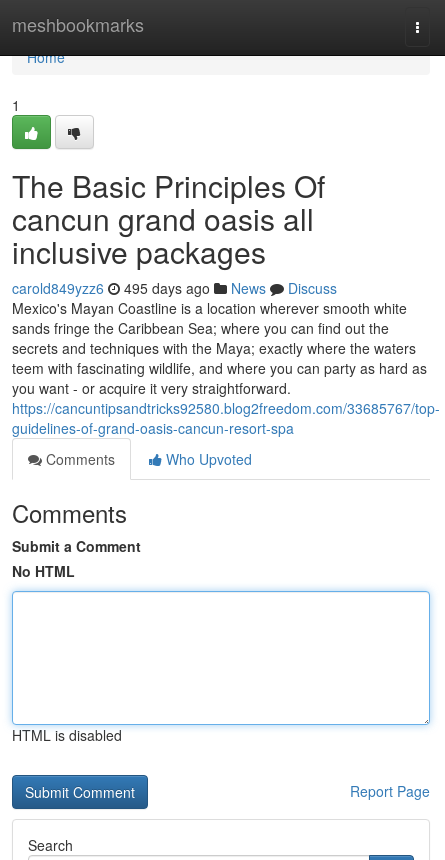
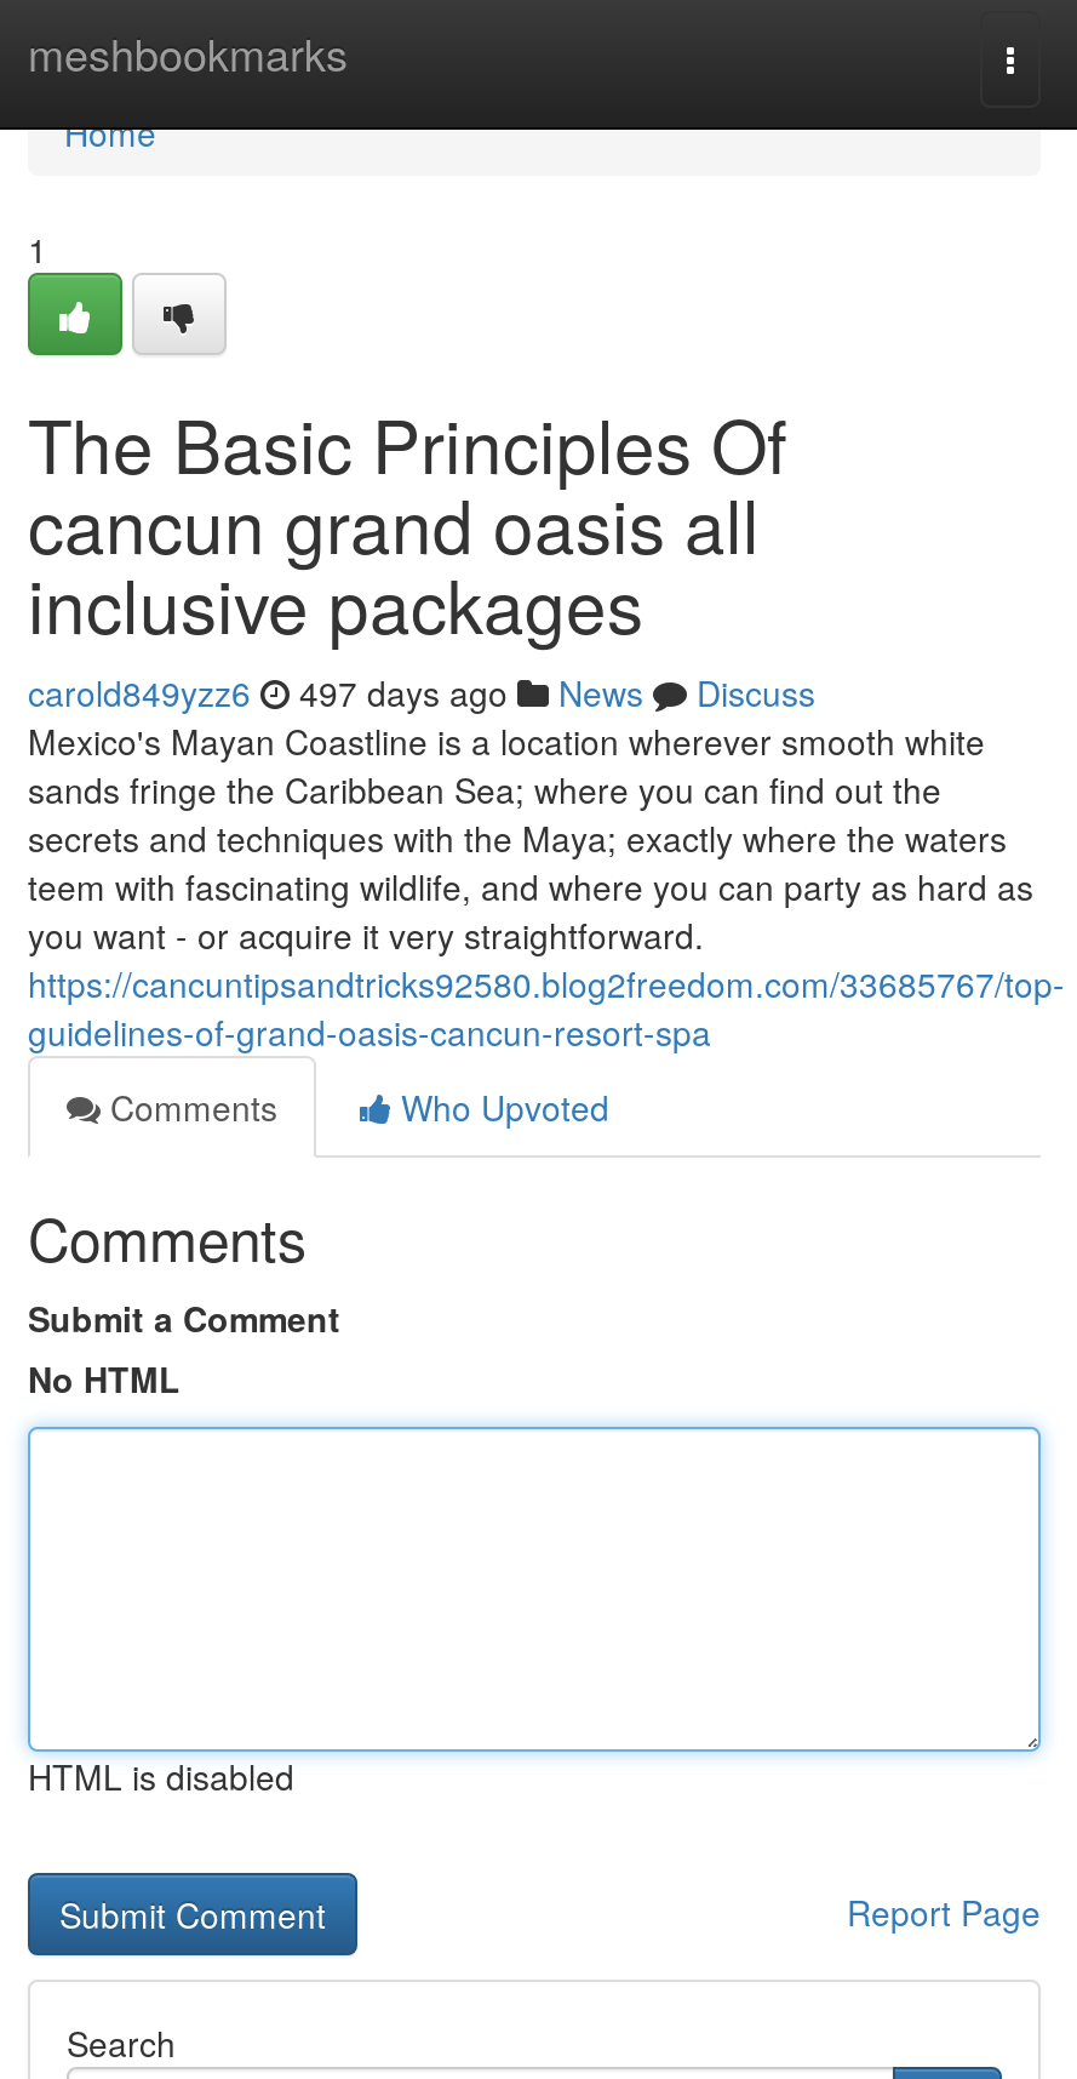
- carold849yzz6 495 days ago News Discuss
+ carold849yzz6 497 days ago News Discuss
